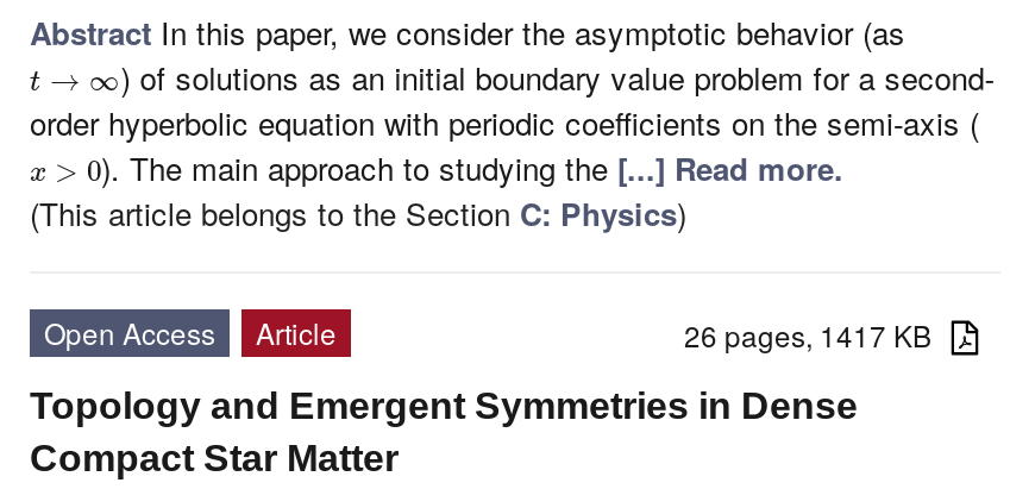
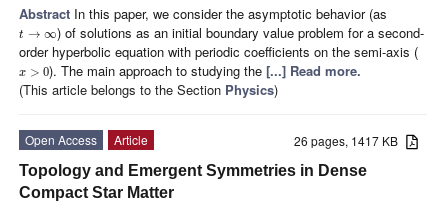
- (This article belongs to the Section C: Physics)
+ (This article belongs to the Section Physics)
